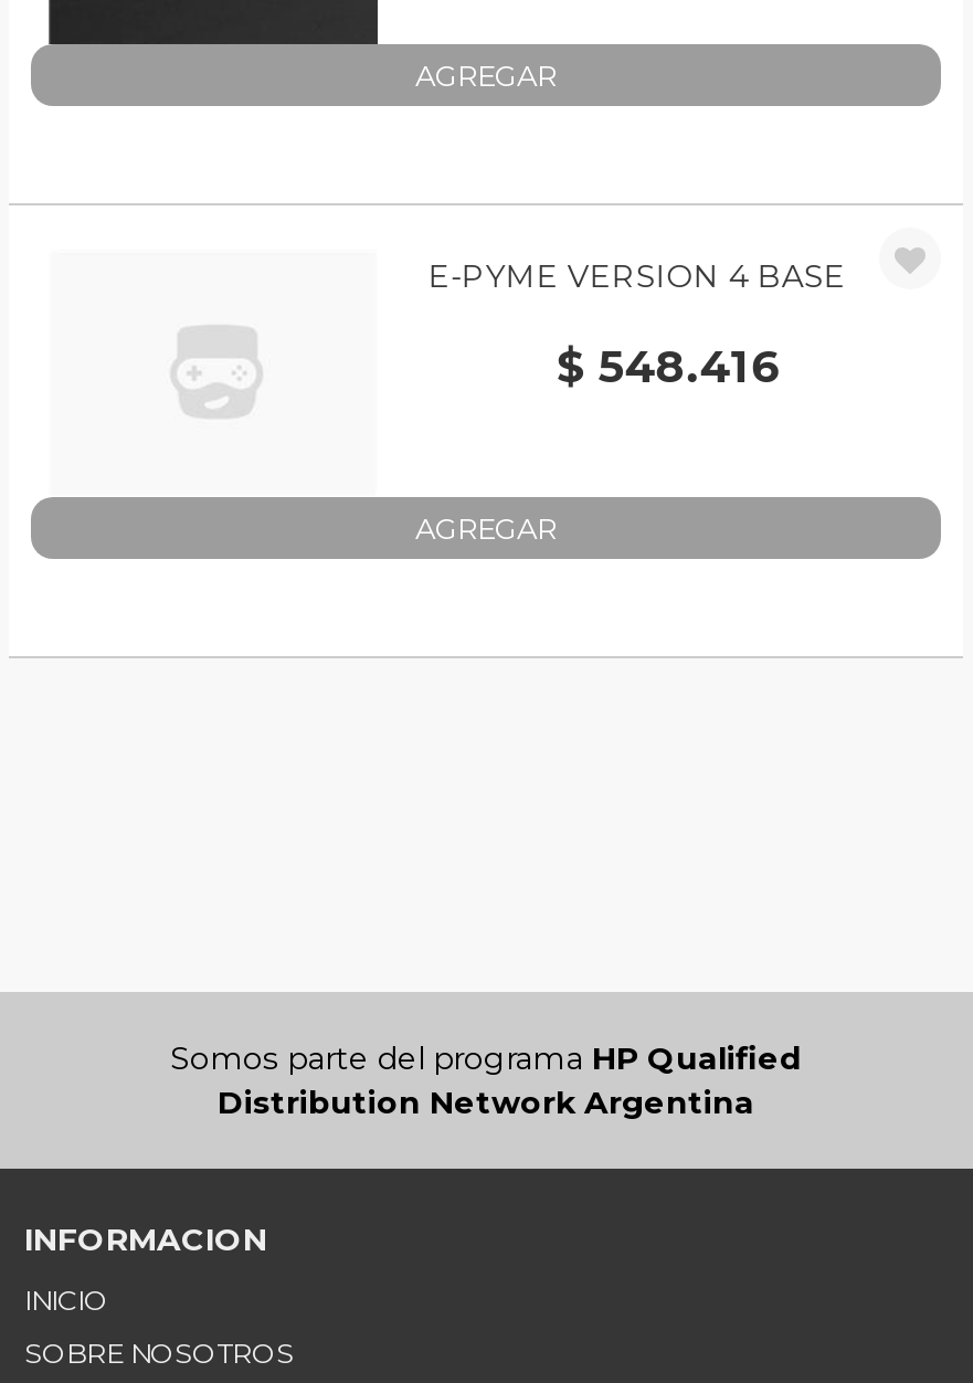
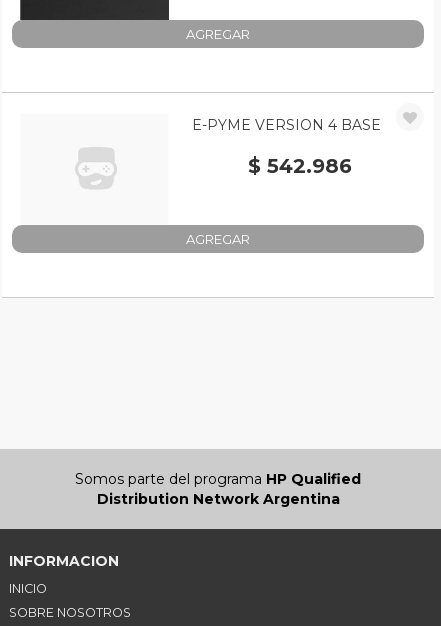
- $ 548.416
+ $ 542.986
